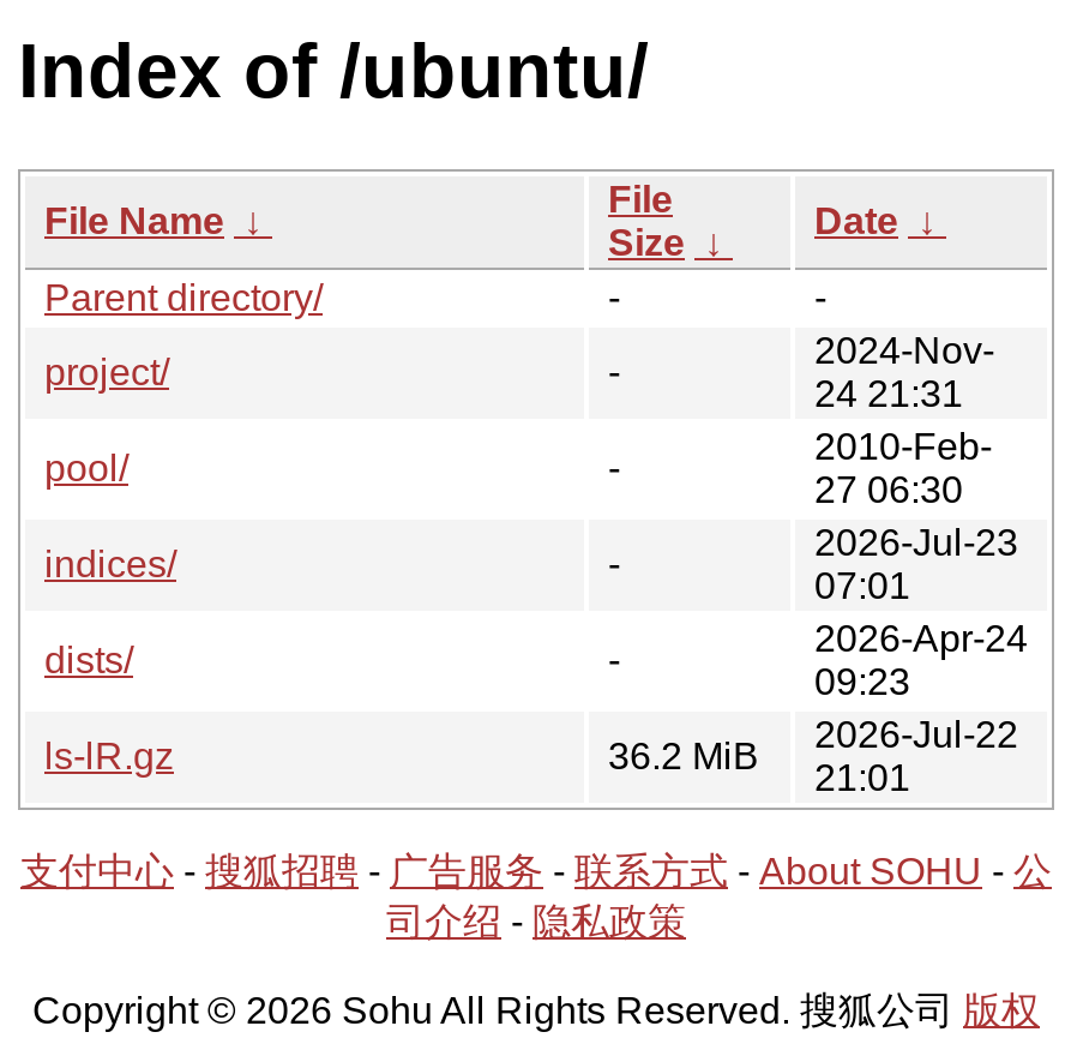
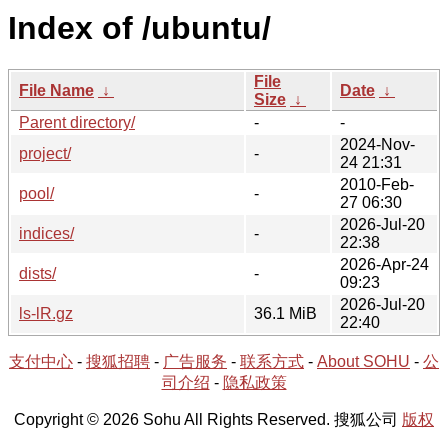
- 2026-Jul-23
- 07:01
+ 2026-Jul-20
+ 22:38

- 2026-Jul-22
- 21:01
+ 2026-Jul-20
+ 22:40

- 36.2 MiB
+ 36.1 MiB
